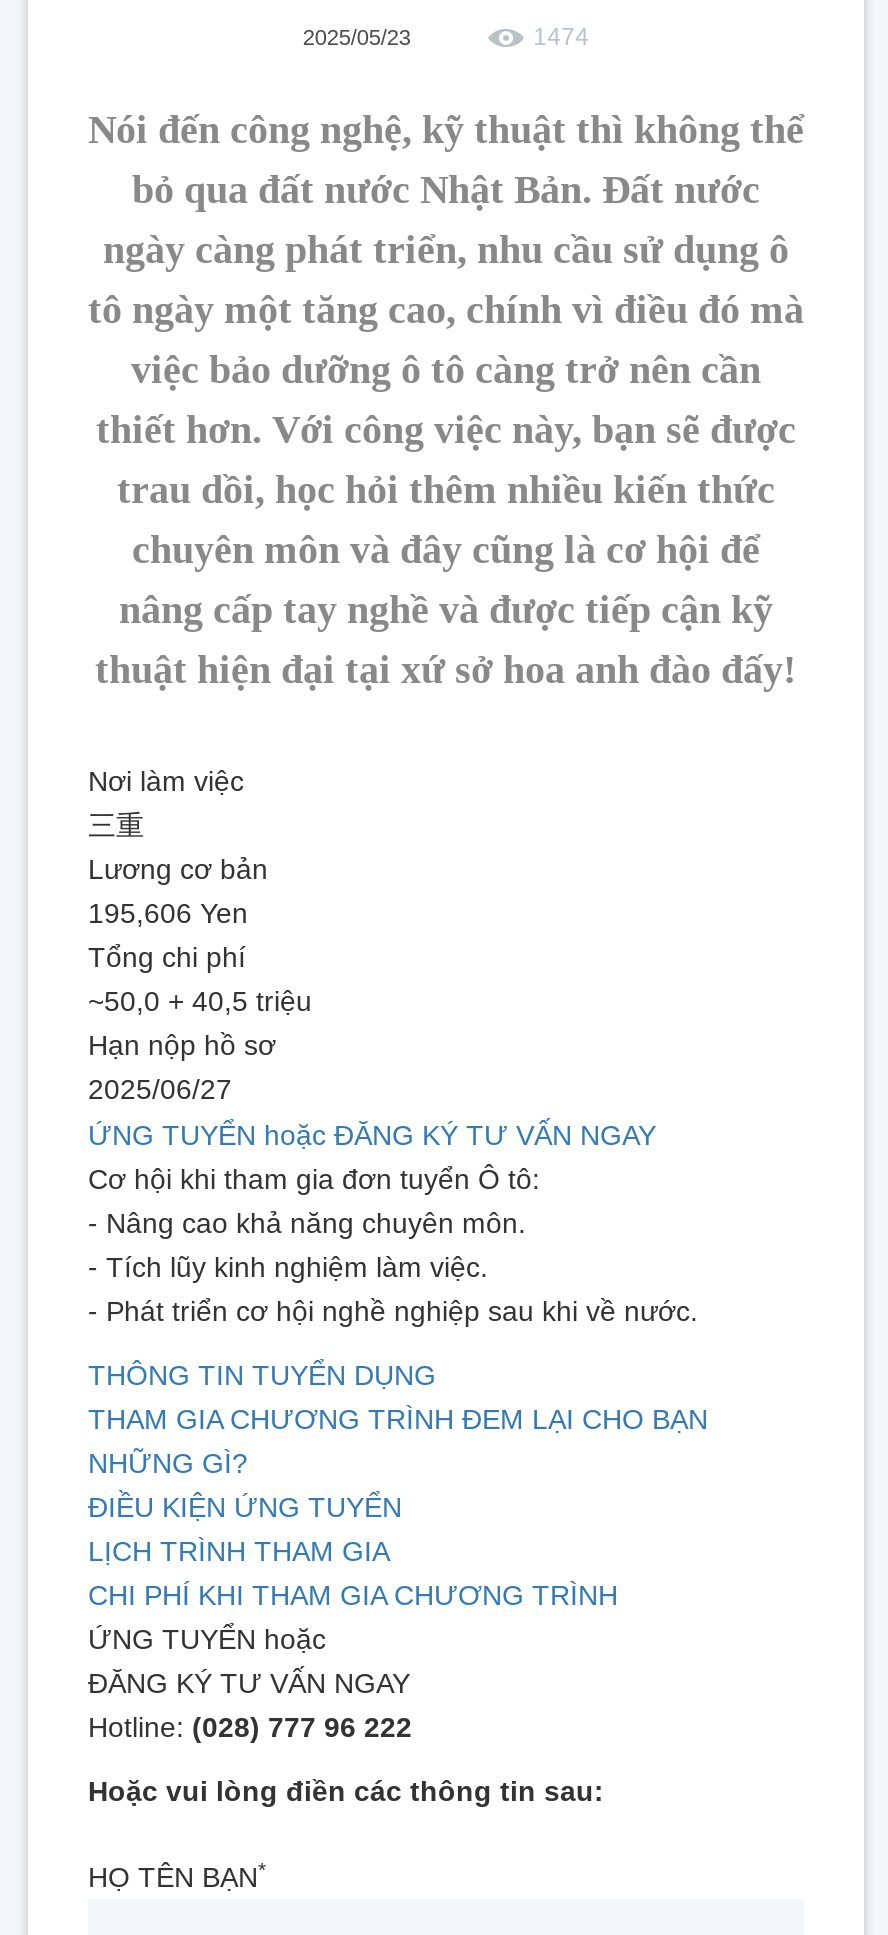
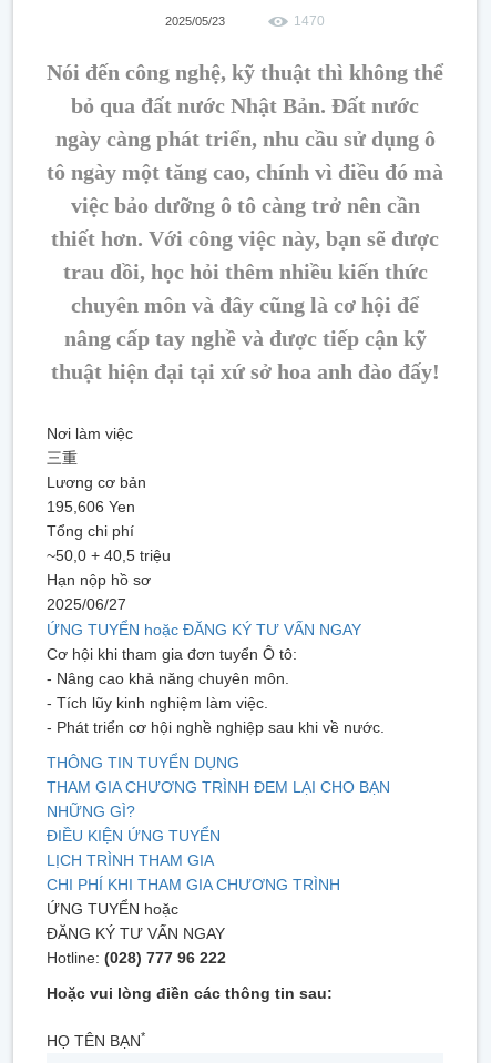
- 1474
+ 1470
